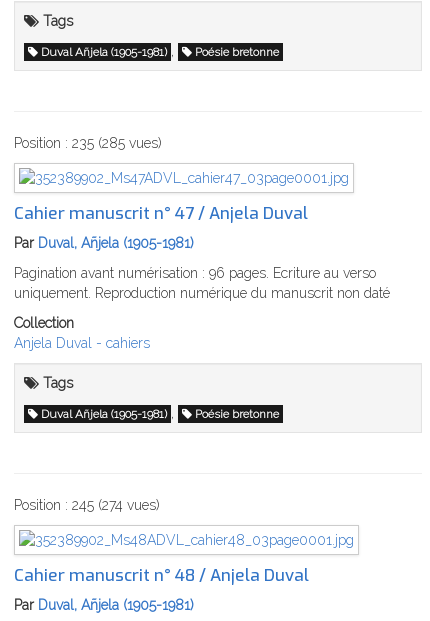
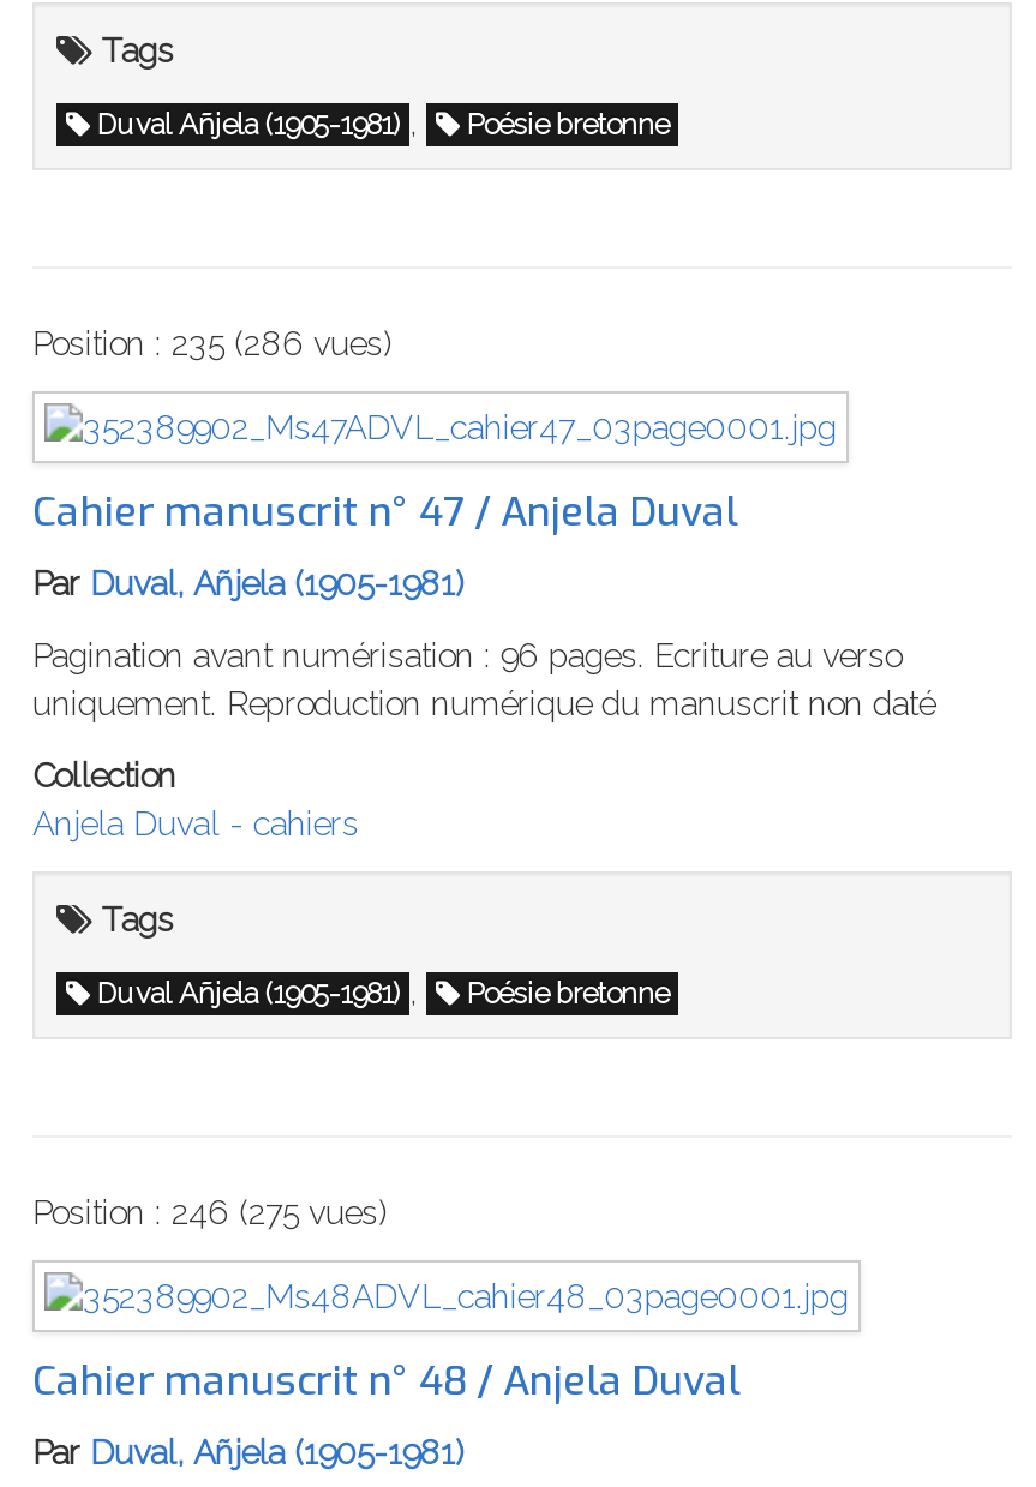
- Position : 235 (285 vues)
+ Position : 235 (286 vues)

- Position : 245 (274 vues)
+ Position : 246 (275 vues)
